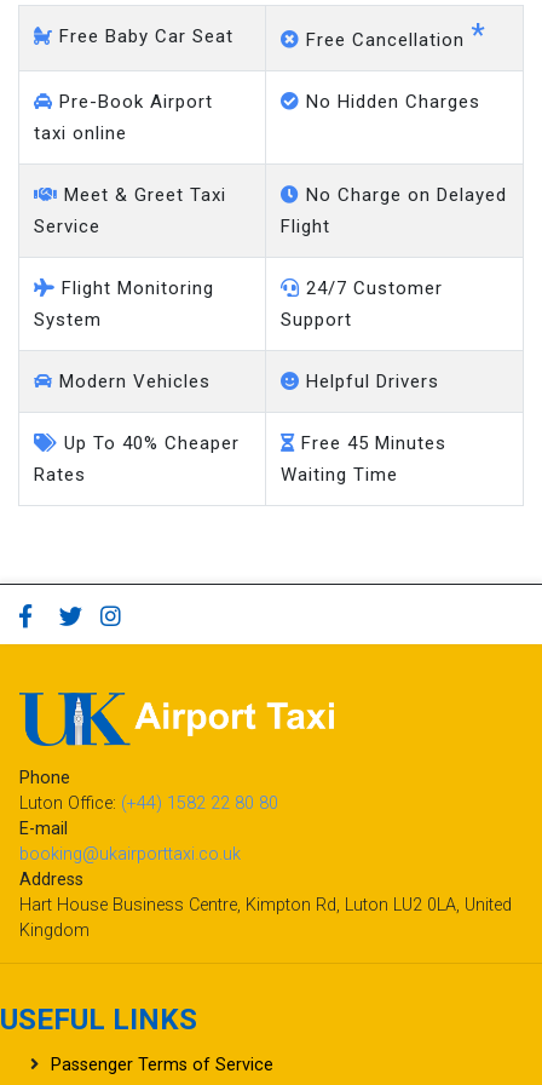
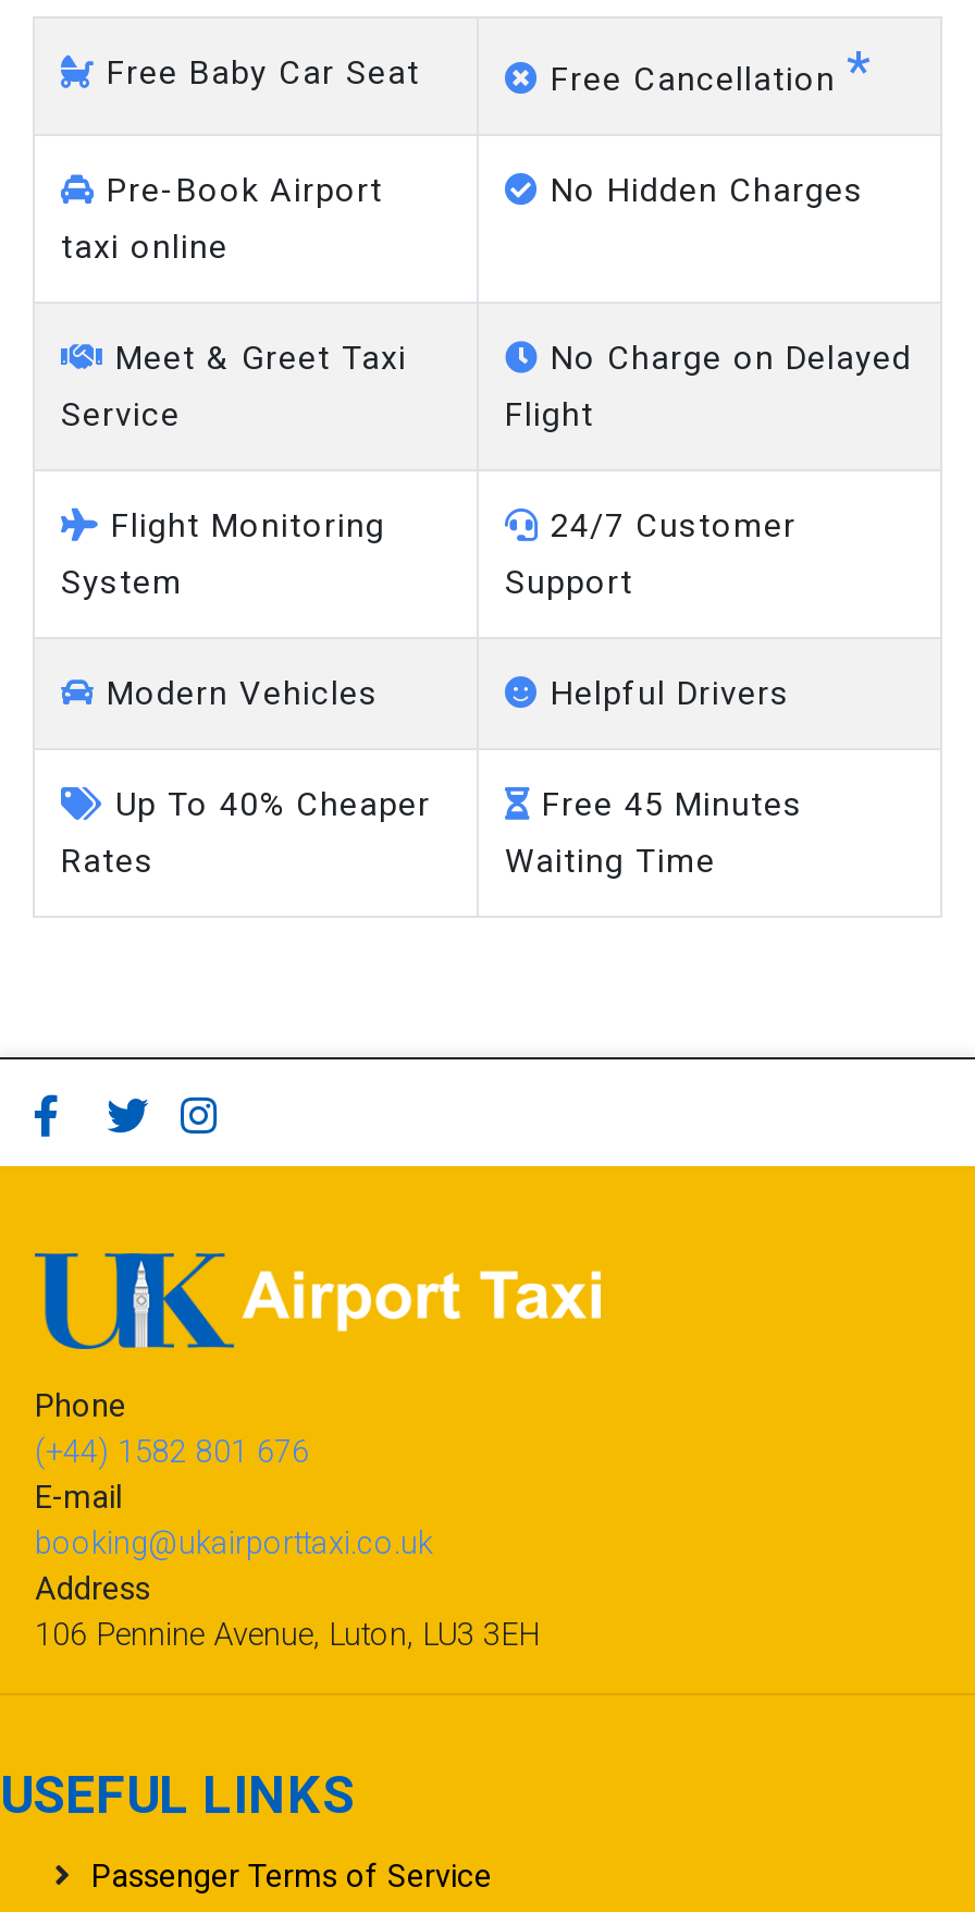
- Luton Office: (+44) 1582 22 80 80
+ (+44) 1582 801 676

- Hart House Business Centre, Kimpton Rd, Luton LU2 0LA, United
- Kingdom
+ 106 Pennine Avenue, Luton, LU3 3EH
